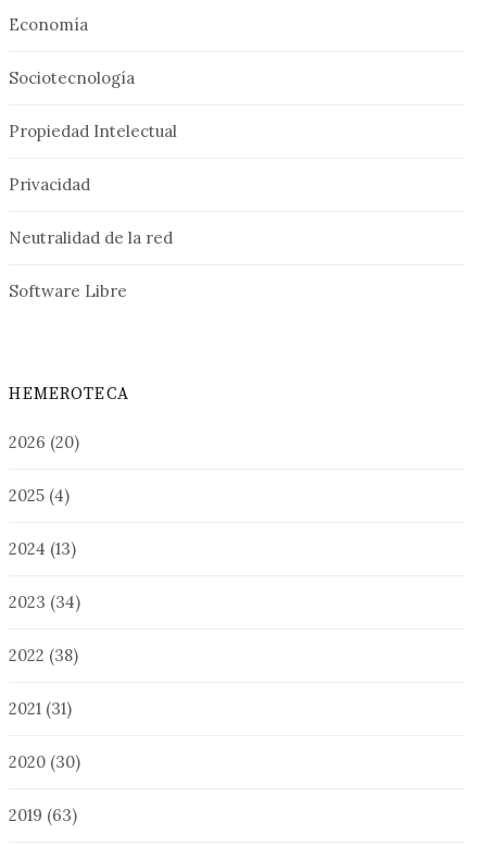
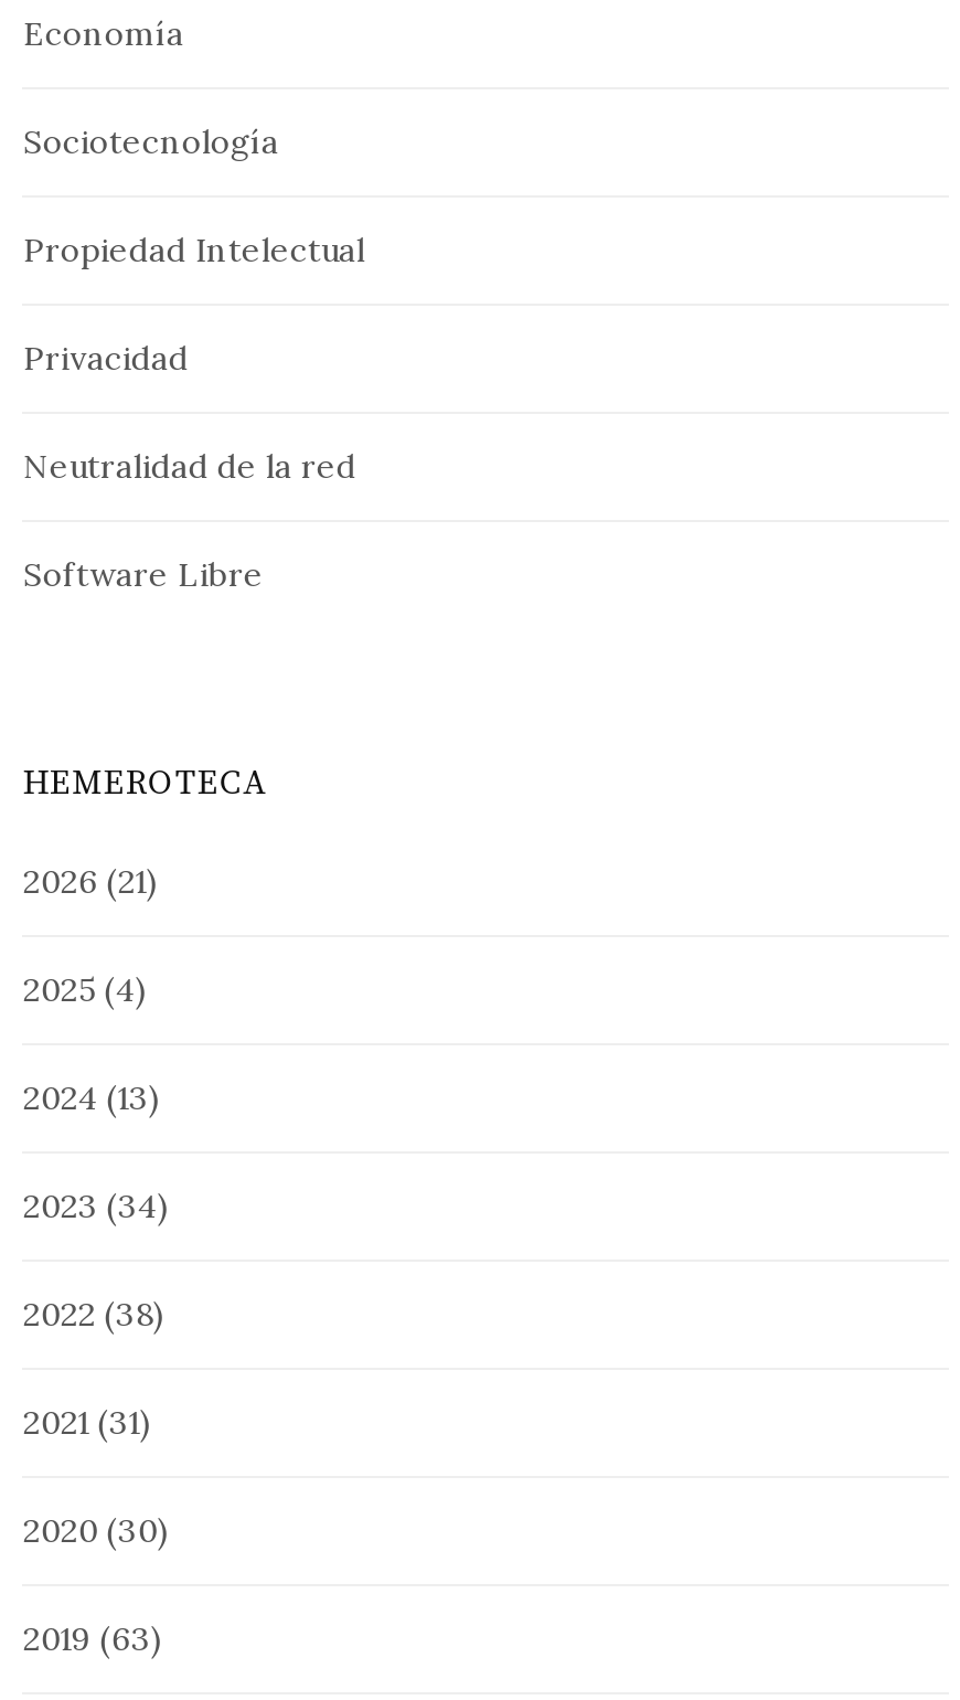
- 2026 (20)
+ 2026 (21)
